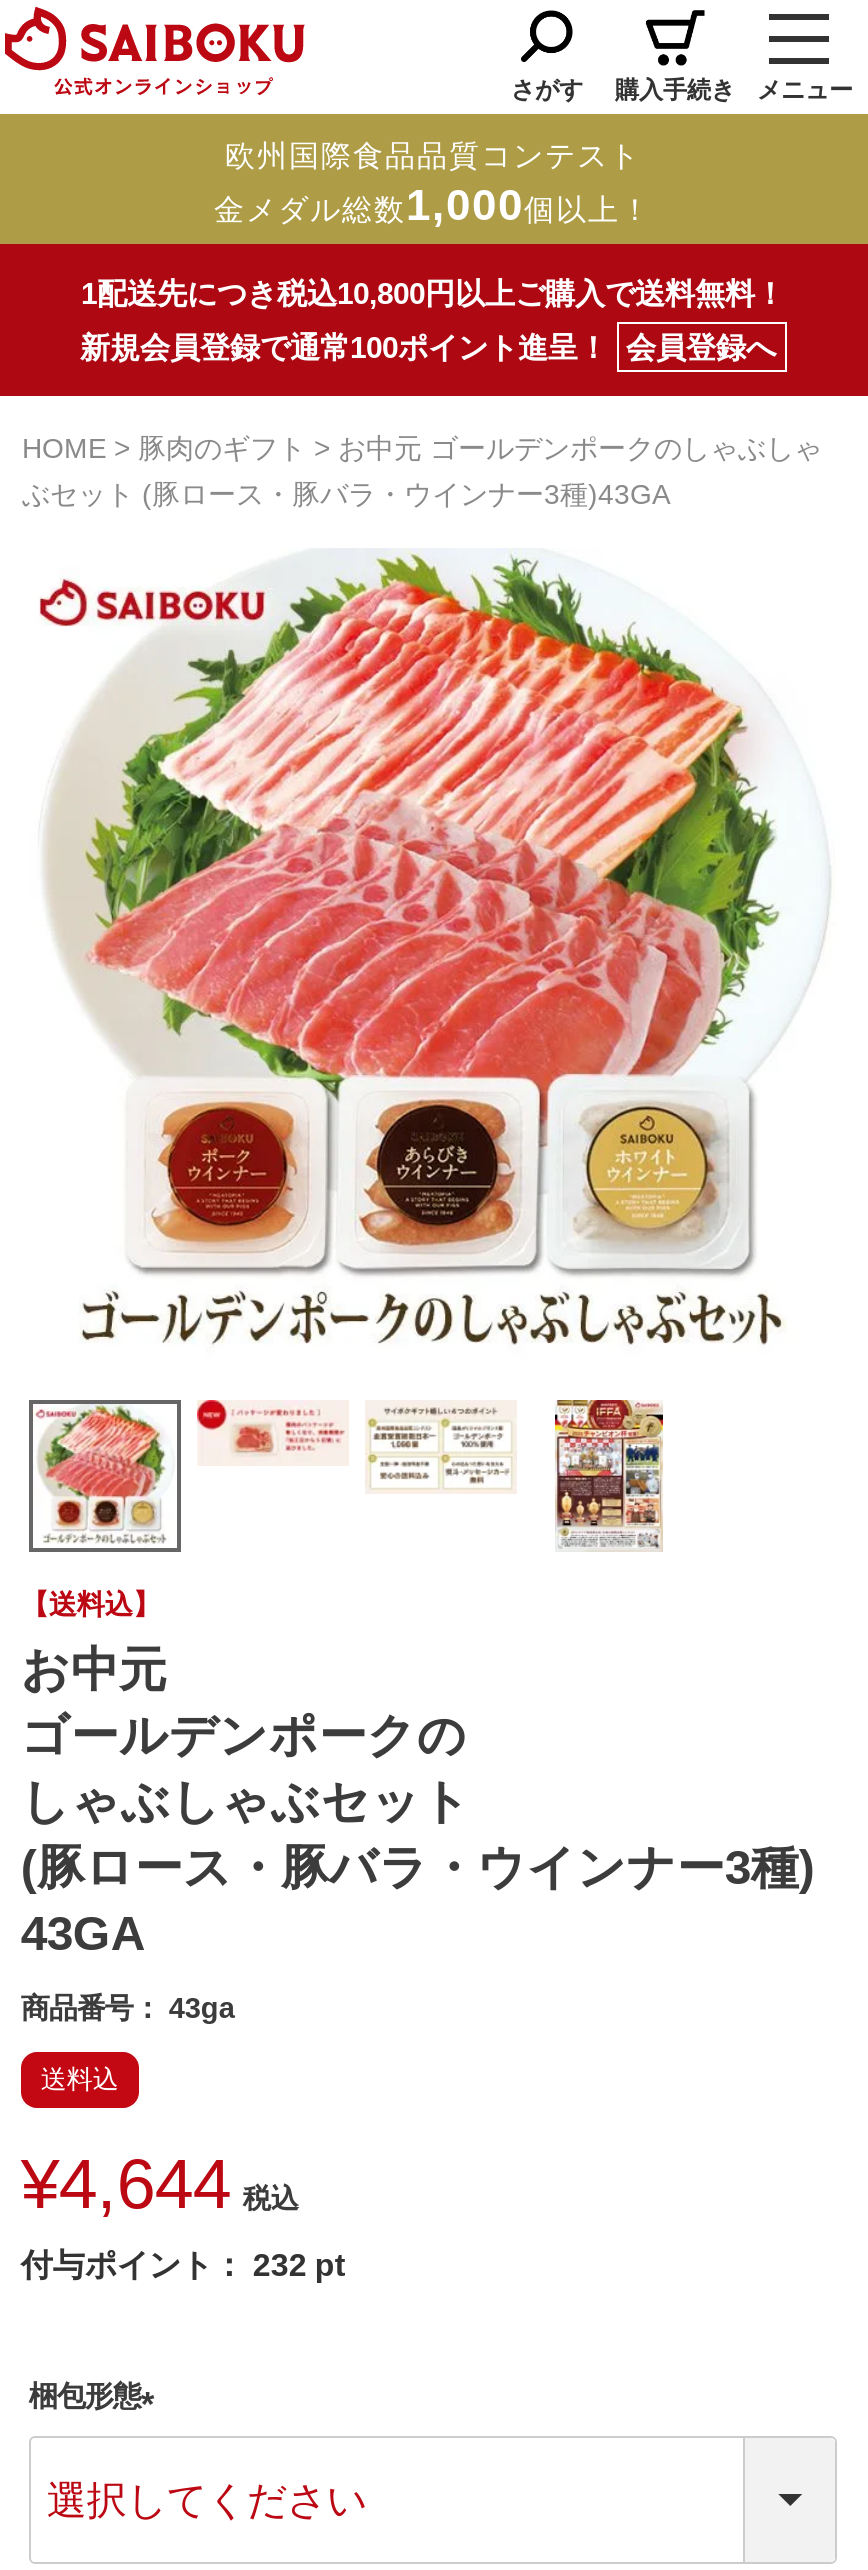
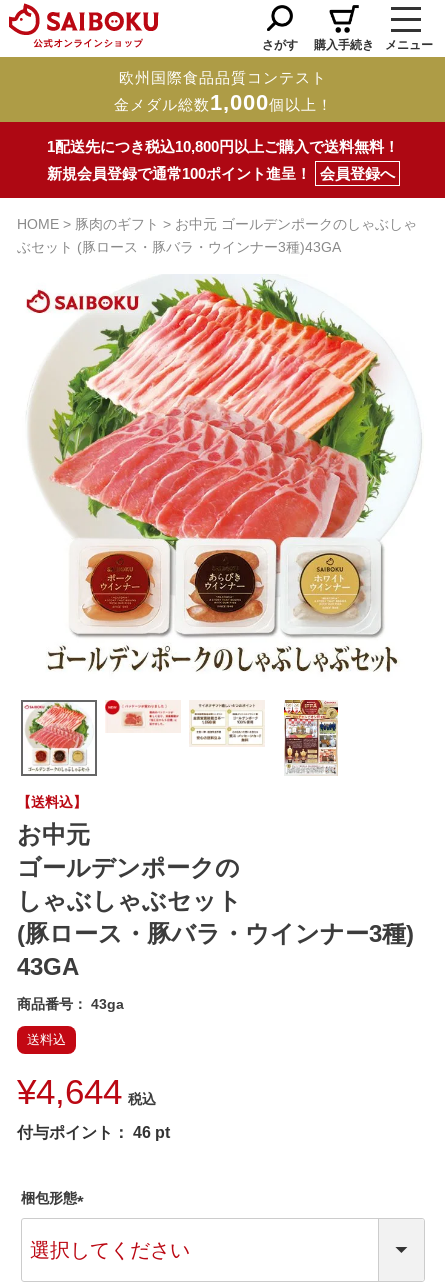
- 付与ポイント： 232 pt
+ 付与ポイント： 46 pt
